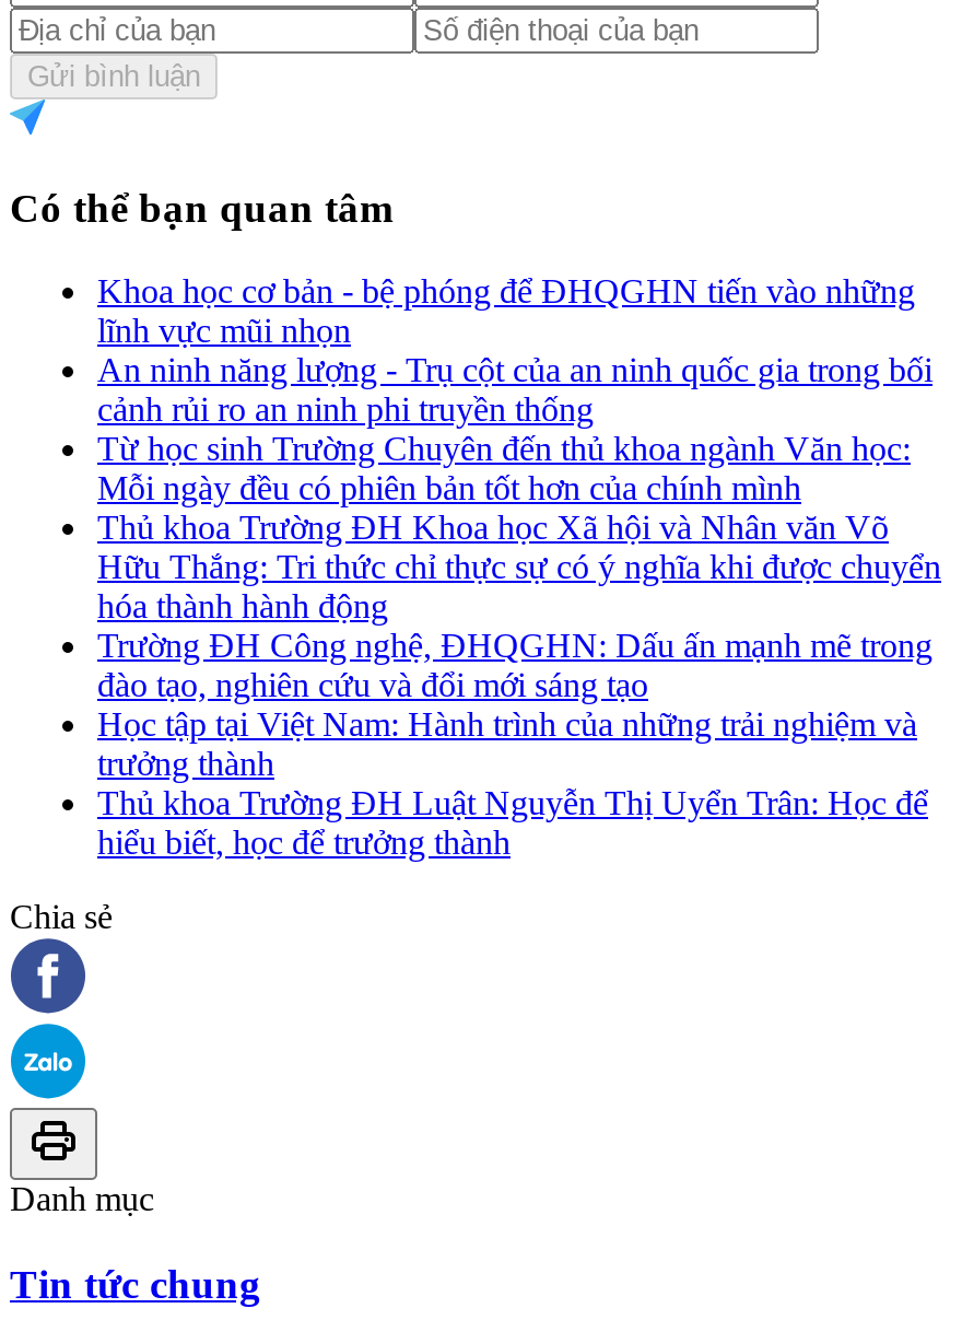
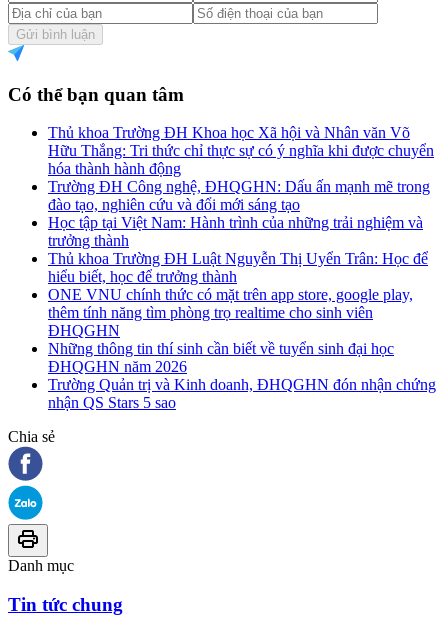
- Khoa học cơ bản - bệ phóng để ĐHQGHN tiến vào những
- lĩnh vực mũi nhọn
- An ninh năng lượng - Trụ cột của an ninh quốc gia trong bối
- cảnh rủi ro an ninh phi truyền thống
- Từ học sinh Trường Chuyên đến thủ khoa ngành Văn học:
- Mỗi ngày đều có phiên bản tốt hơn của chính mình

moved up: Thủ khoa Trường ĐH Khoa học Xã hội và Nhân văn Võ | Hữu Thắng: Tri thức chỉ thực sự có ý nghĩa khi được chuyển | hóa thành hành động | ... | Thủ khoa Trường ĐH Luật Nguyễn Thị Uyển Trân: Học để | hiểu biết, học để trưởng thành

+ ONE VNU chính thức có mặt trên app store, google play,
+ thêm tính năng tìm phòng trọ realtime cho sinh viên
+ ĐHQGHN
+ Những thông tin thí sinh cần biết về tuyển sinh đại học
+ ĐHQGHN năm 2026
+ Trường Quản trị và Kinh doanh, ĐHQGHN đón nhận chứng
+ nhận QS Stars 5 sao
